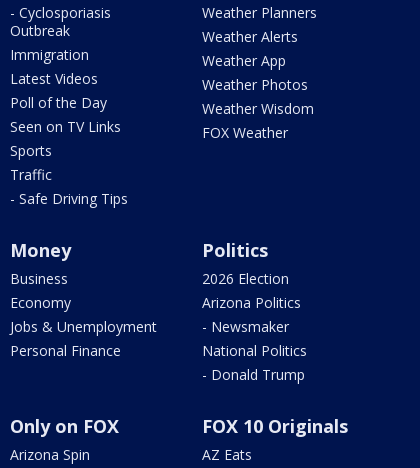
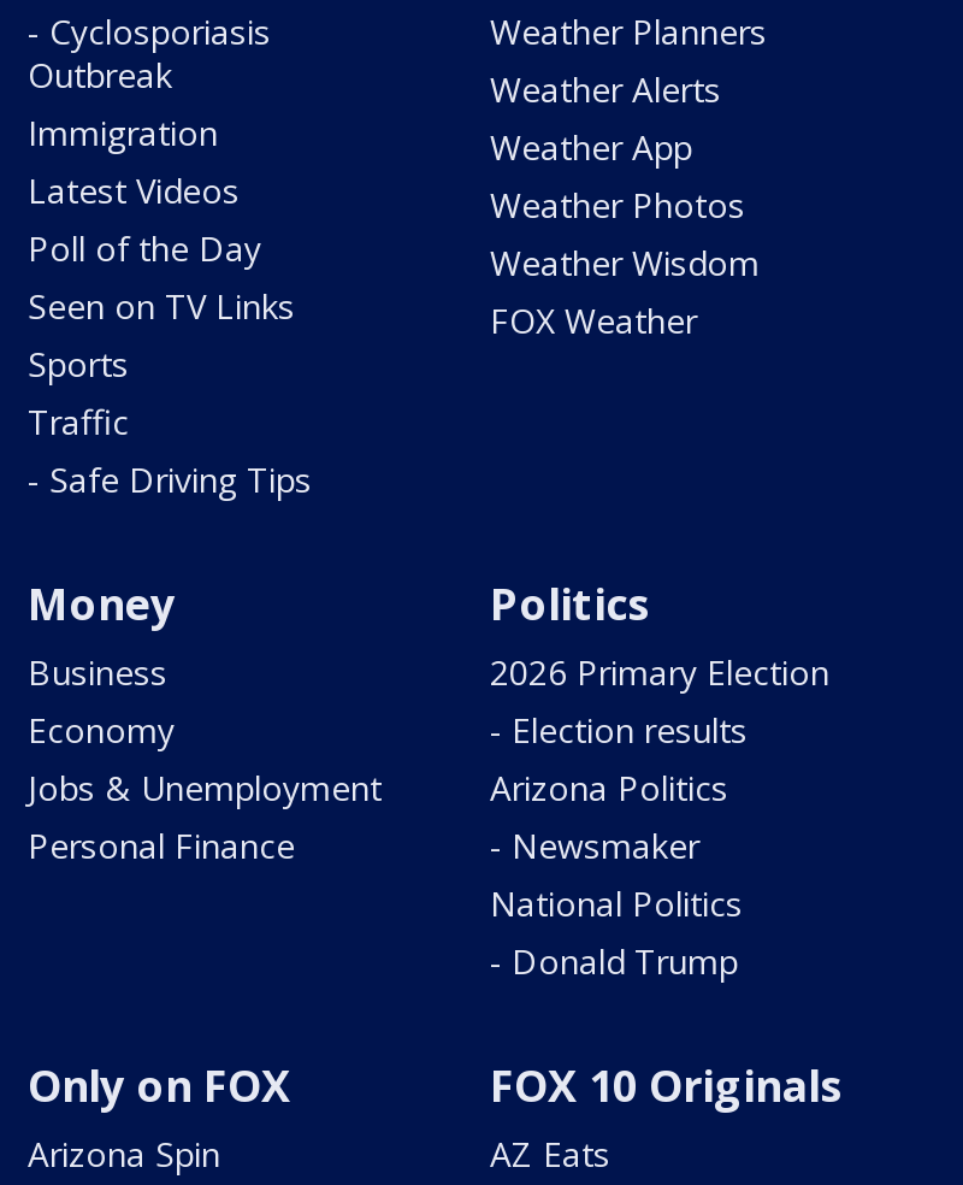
- 2026 Election
+ 2026 Primary Election
+ - Election results
